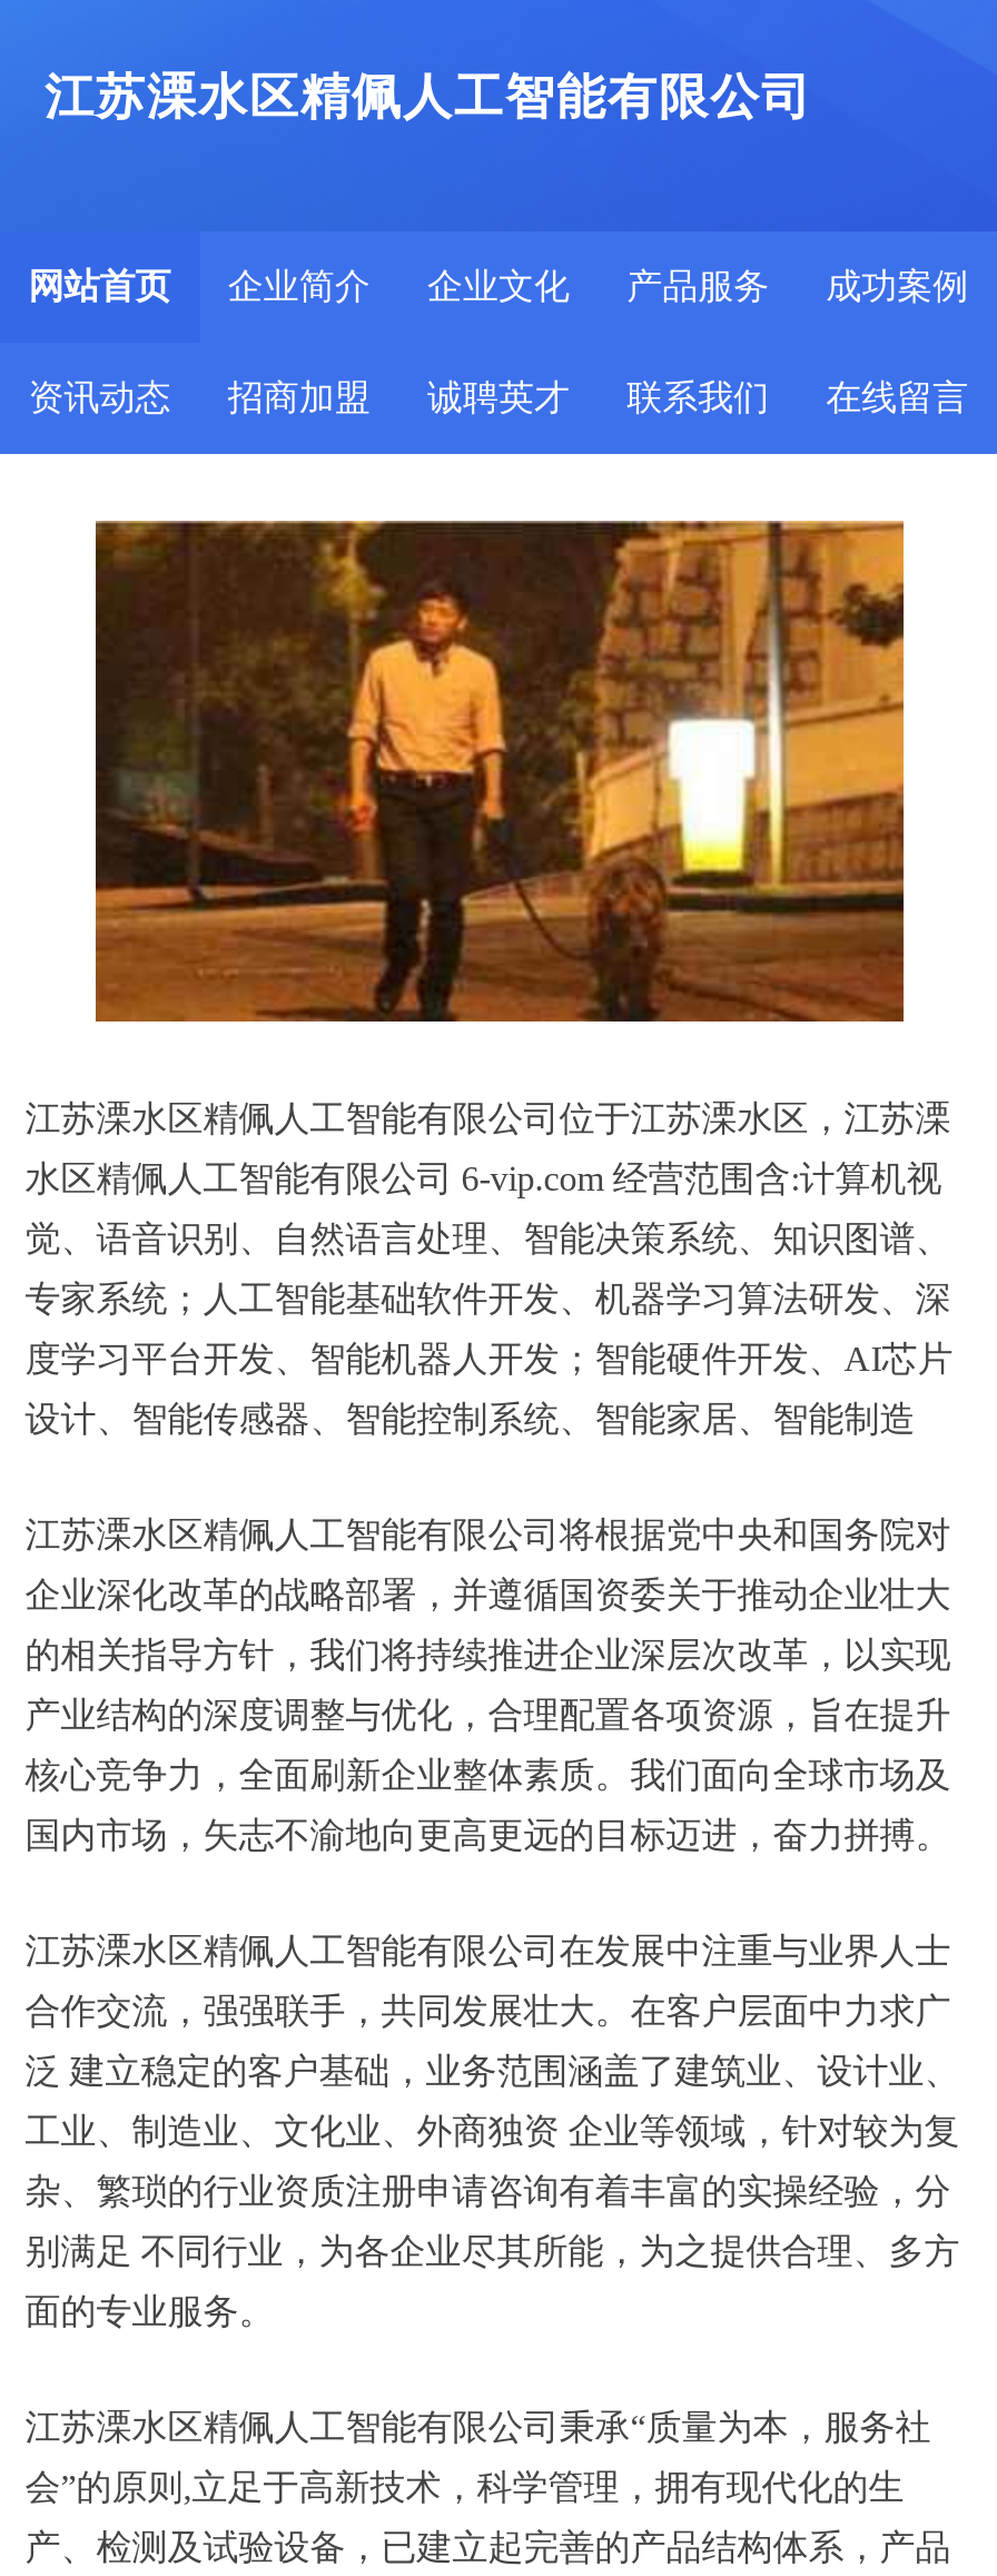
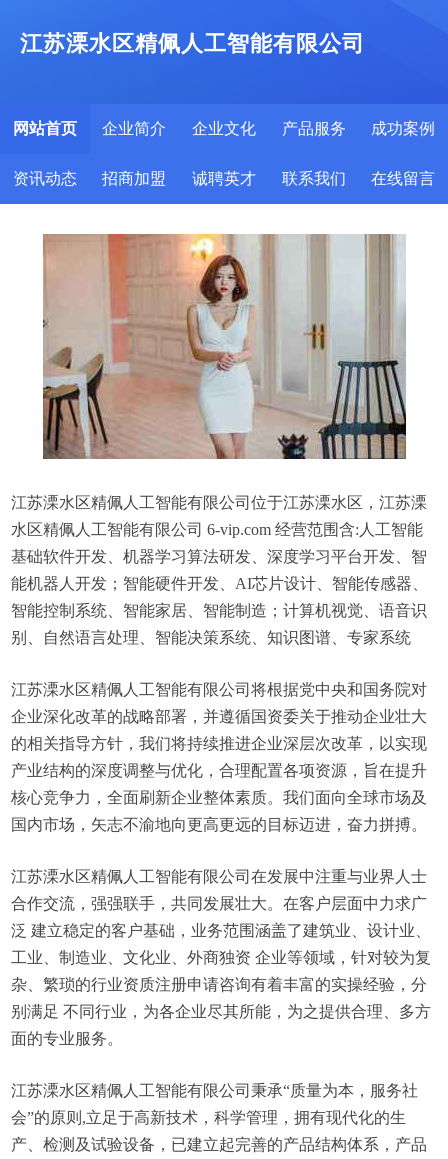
- [image]
+ [image]

- 水区精佩人工智能有限公司 6-vip.com 经营范围含:计算机视
+ 水区精佩人工智能有限公司 6-vip.com 经营范围含:人工智能

- 觉、语音识别、自然语言处理、智能决策系统、知识图谱、
+ 基础软件开发、机器学习算法研发、深度学习平台开发、智

- 专家系统；人工智能基础软件开发、机器学习算法研发、深
+ 能机器人开发；智能硬件开发、AI芯片设计、智能传感器、

- 度学习平台开发、智能机器人开发；智能硬件开发、AI芯片
+ 智能控制系统、智能家居、智能制造；计算机视觉、语音识

- 设计、智能传感器、智能控制系统、智能家居、智能制造
+ 别、自然语言处理、智能决策系统、知识图谱、专家系统
